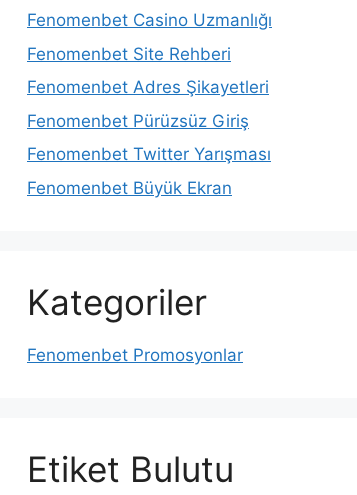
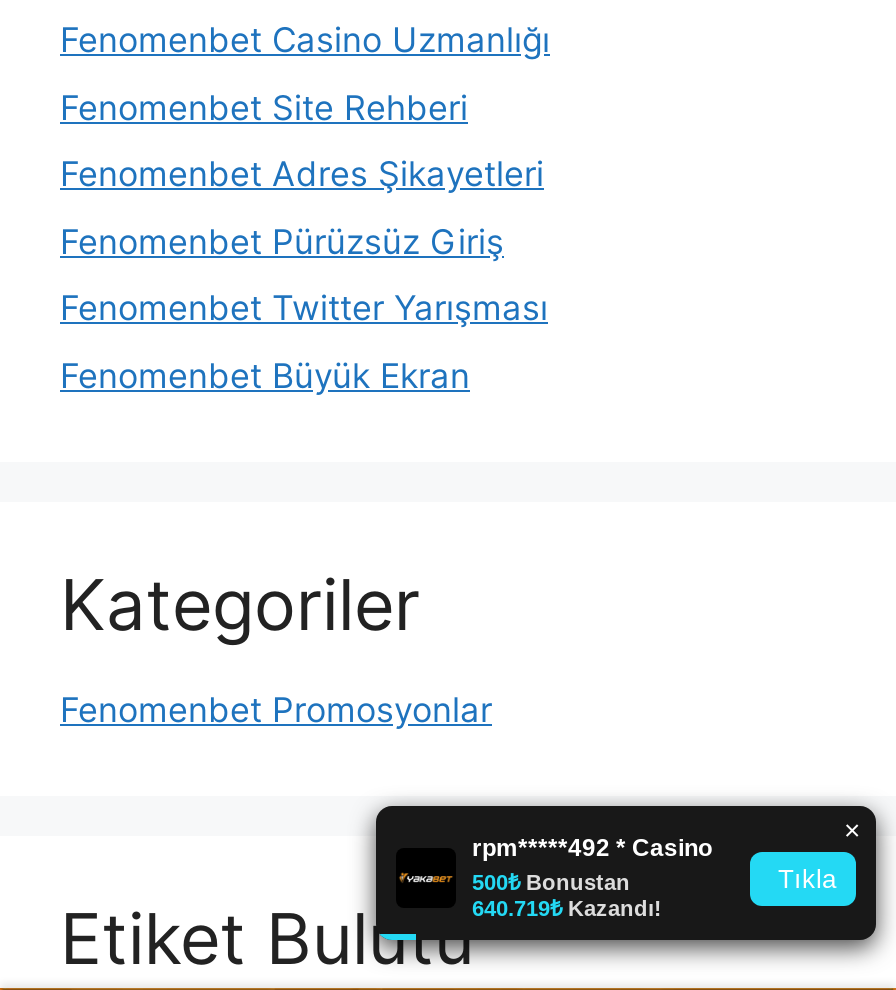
+ [image]
